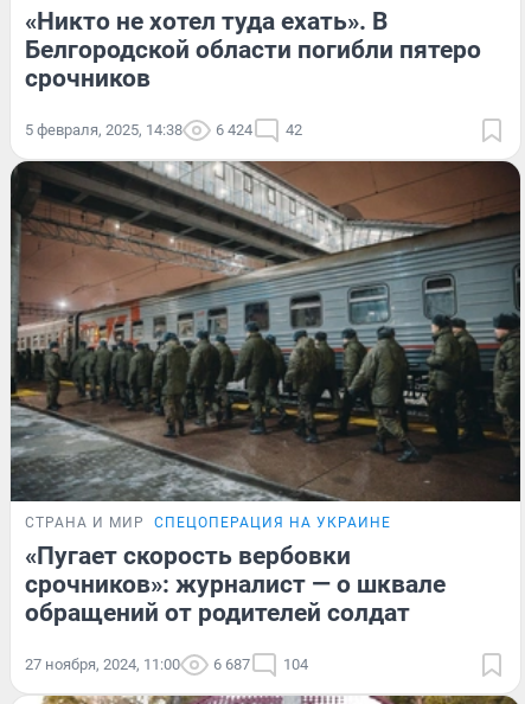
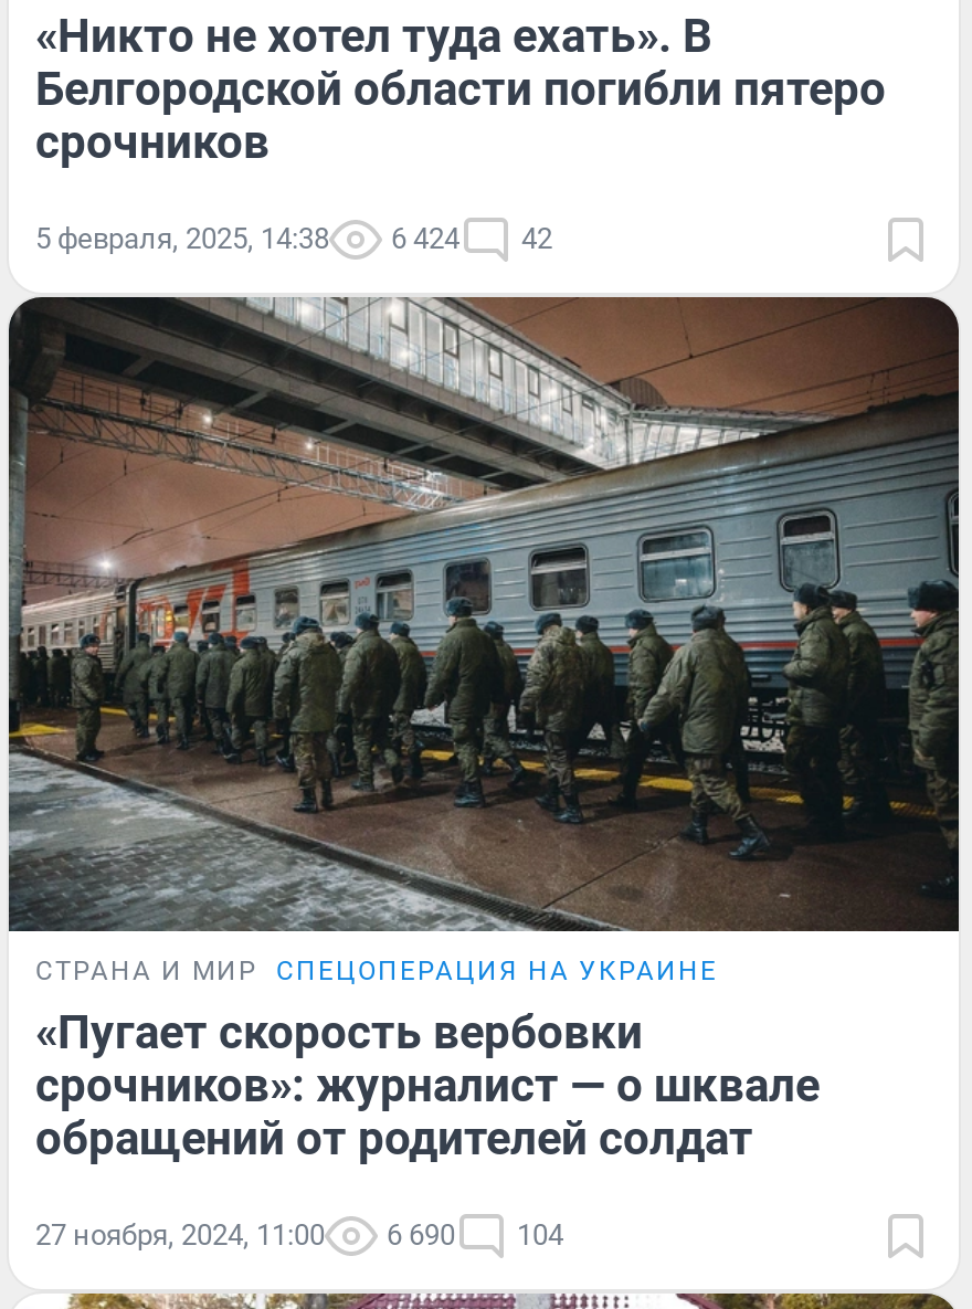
- 27 ноября, 2024, 11:00 6 687 104
+ 27 ноября, 2024, 11:00 6 690 104
